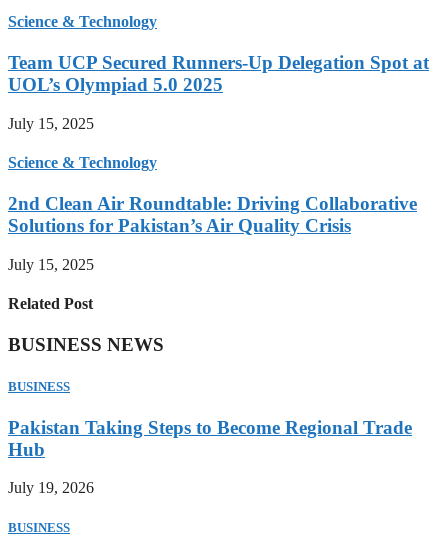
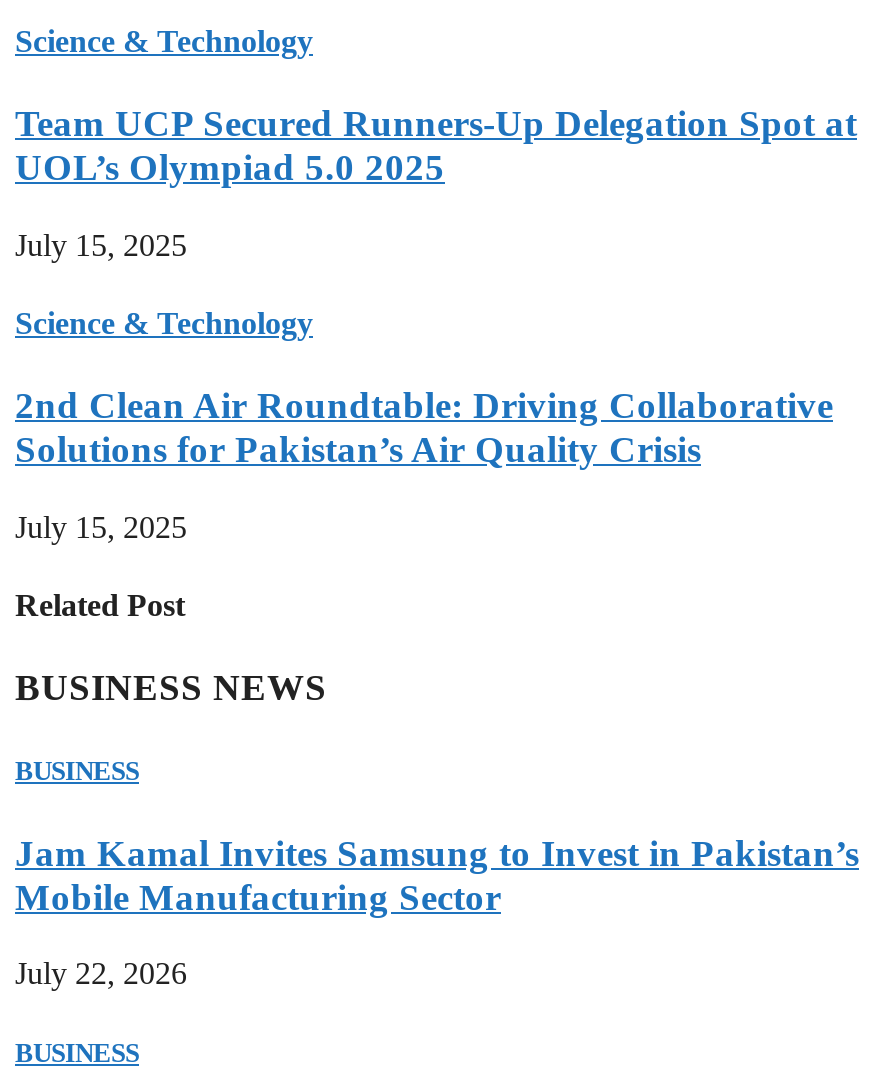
- Pakistan Taking Steps to Become Regional Trade
- Hub
+ Jam Kamal Invites Samsung to Invest in Pakistan’s
+ Mobile Manufacturing Sector

- July 19, 2026
+ July 22, 2026
